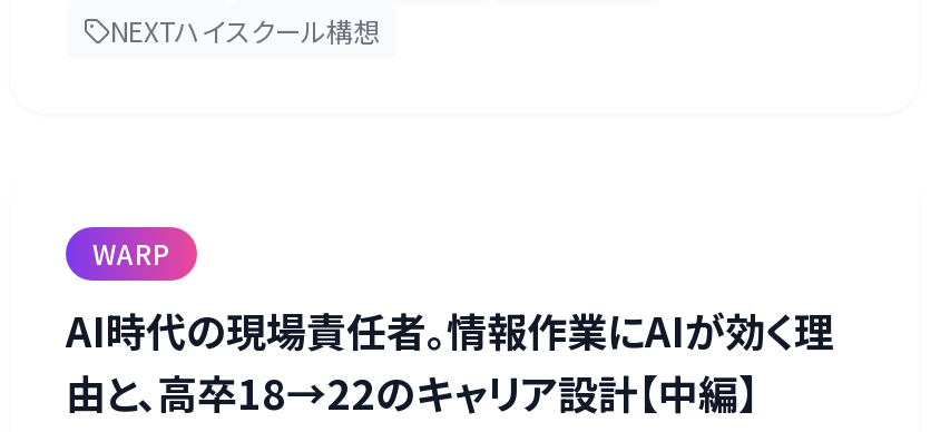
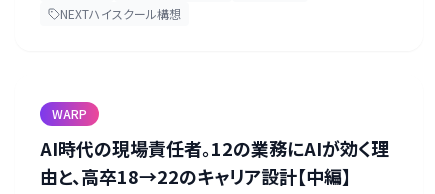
- AI時代の現場責任者。情報作業にAIが効く理
+ AI時代の現場責任者。12の業務にAIが効く理
